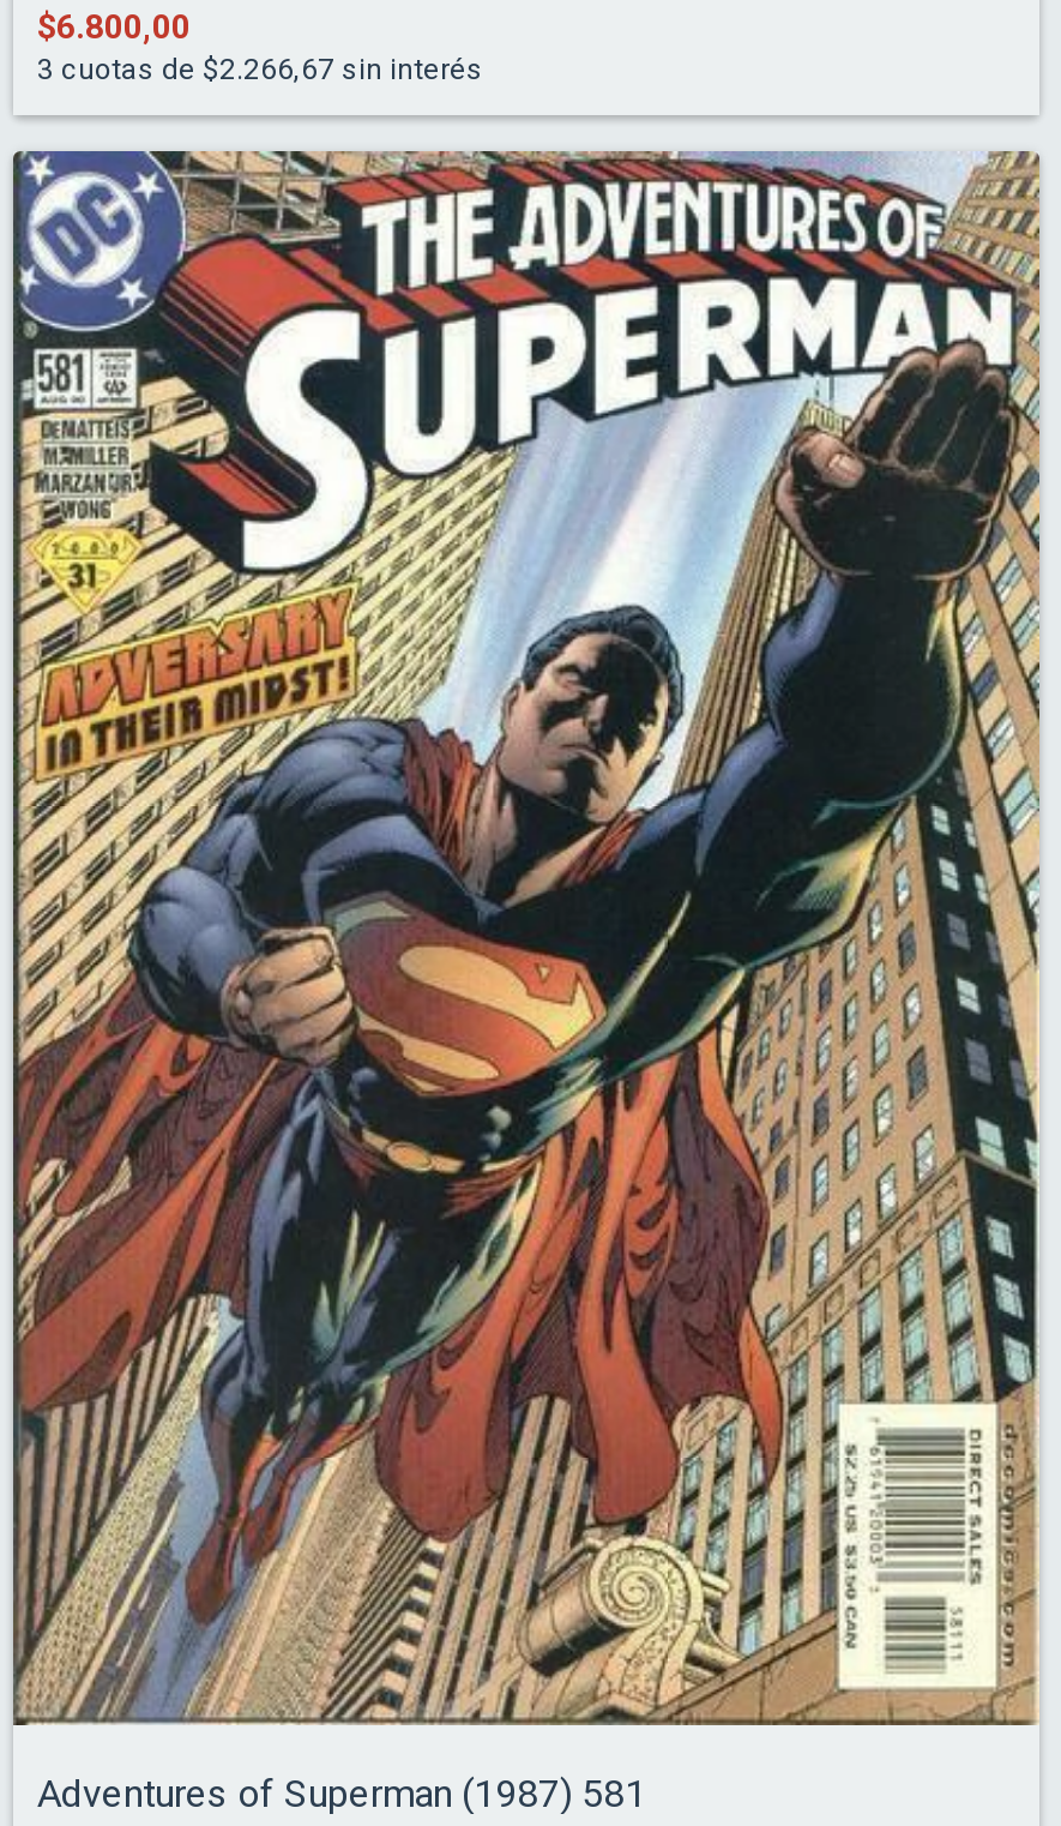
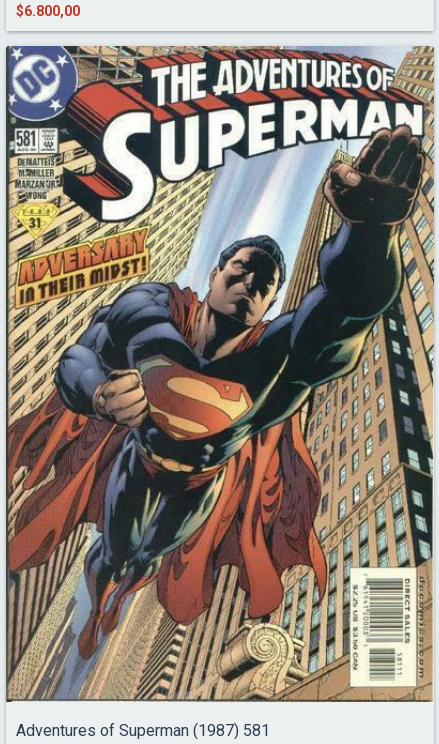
- 3 cuotas de $2.266,67 sin interés
